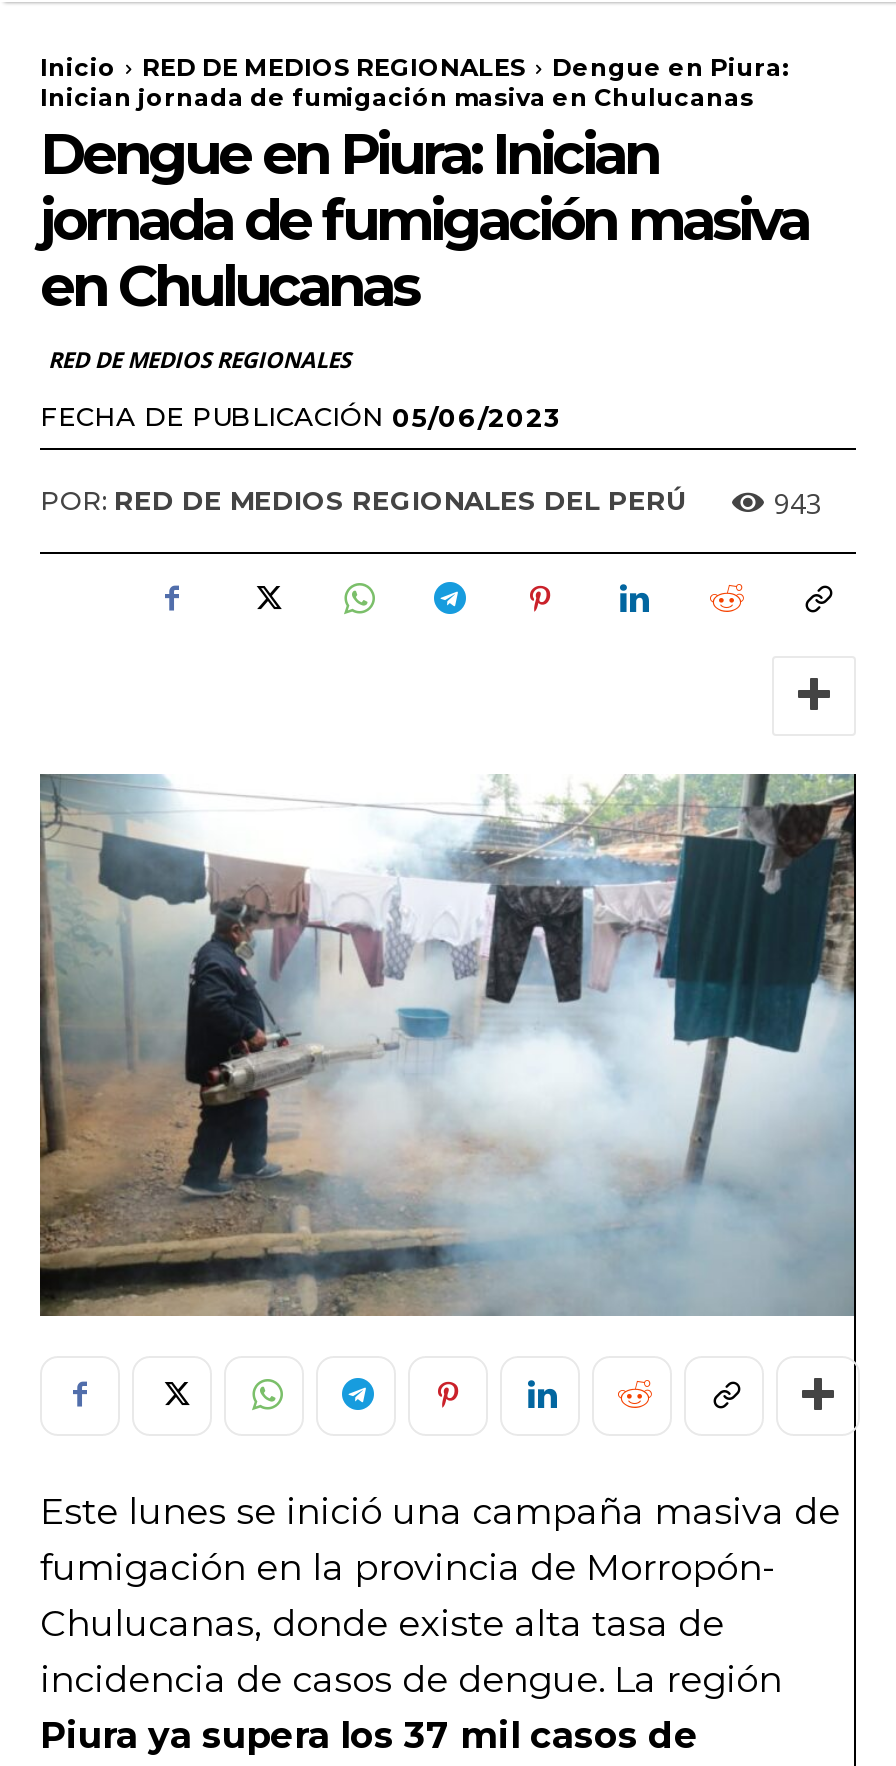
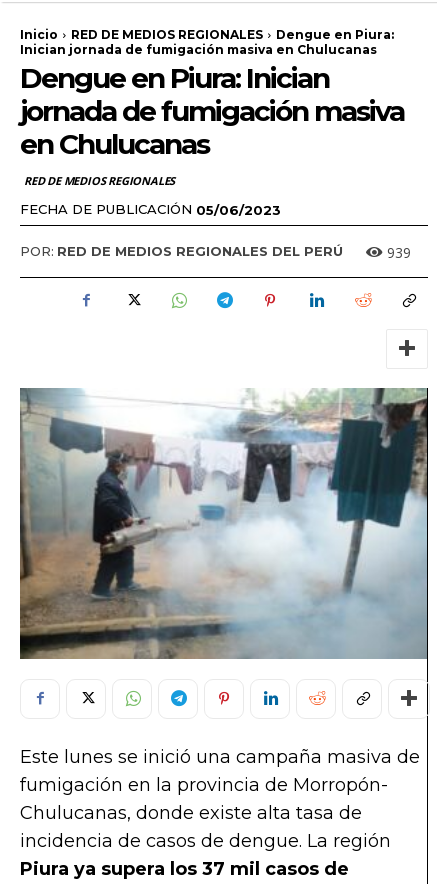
- 943
+ 939
